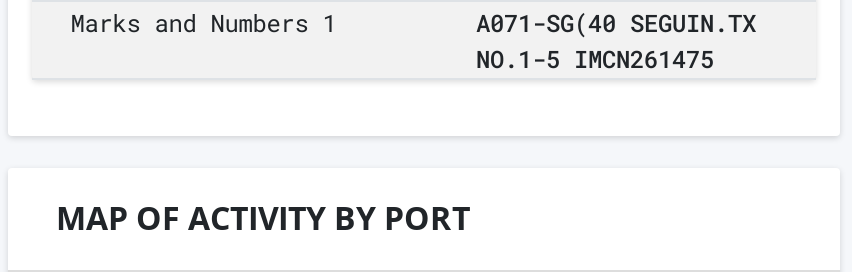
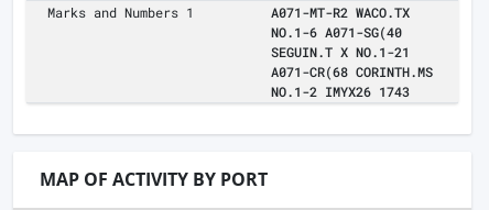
- A071-SG(40 SEGUIN.TX
- NO.1-5 IMCN261475
+ A071-MT-R2 WACO.TX
+ NO.1-6 A071-SG(40
+ SEGUIN.T X NO.1-21
+ A071-CR(68 CORINTH.MS
+ NO.1-2 IMYX26 1743
